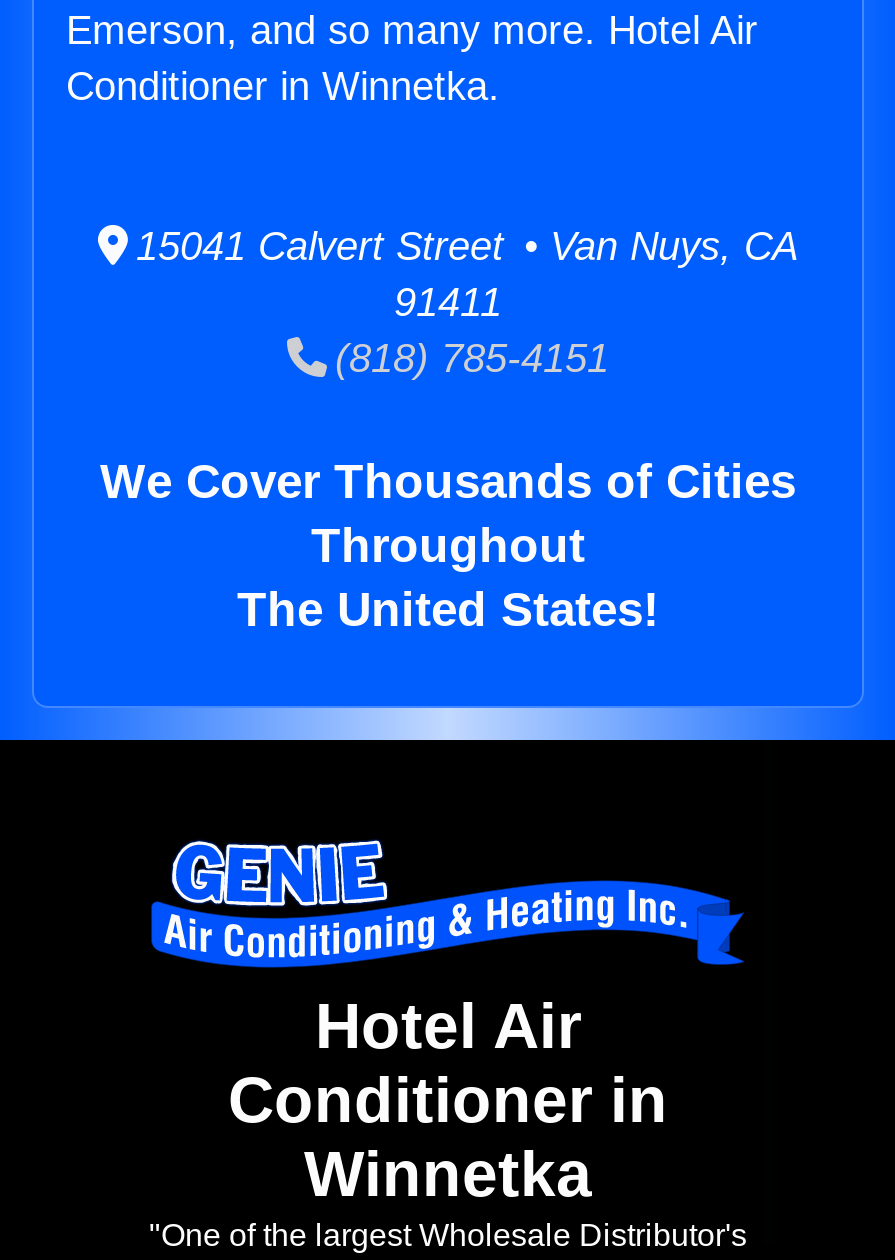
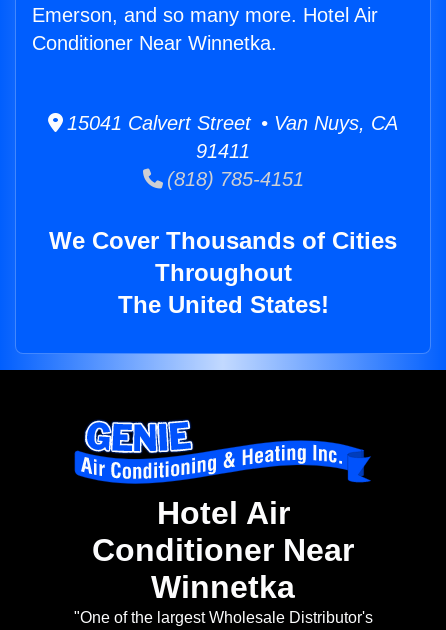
- Conditioner in Winnetka.
+ Conditioner Near Winnetka.

- Conditioner in
+ Conditioner Near
